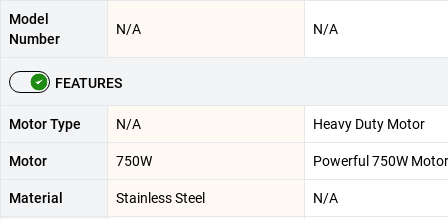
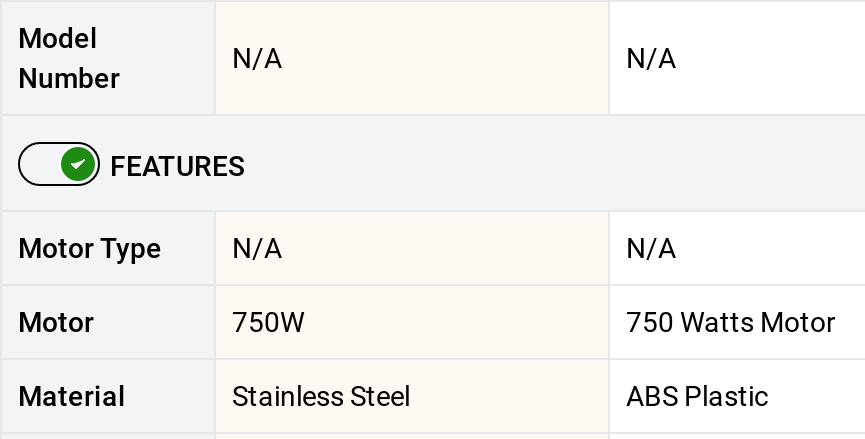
- Heavy Duty Motor
+ N/A

- Powerful 750W Motor
+ 750 Watts Motor

- N/A
+ ABS Plastic
